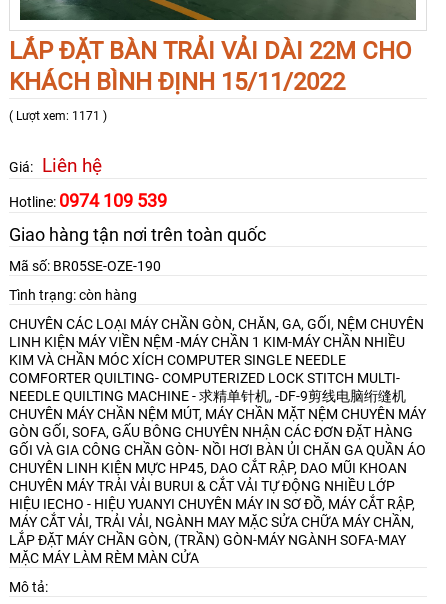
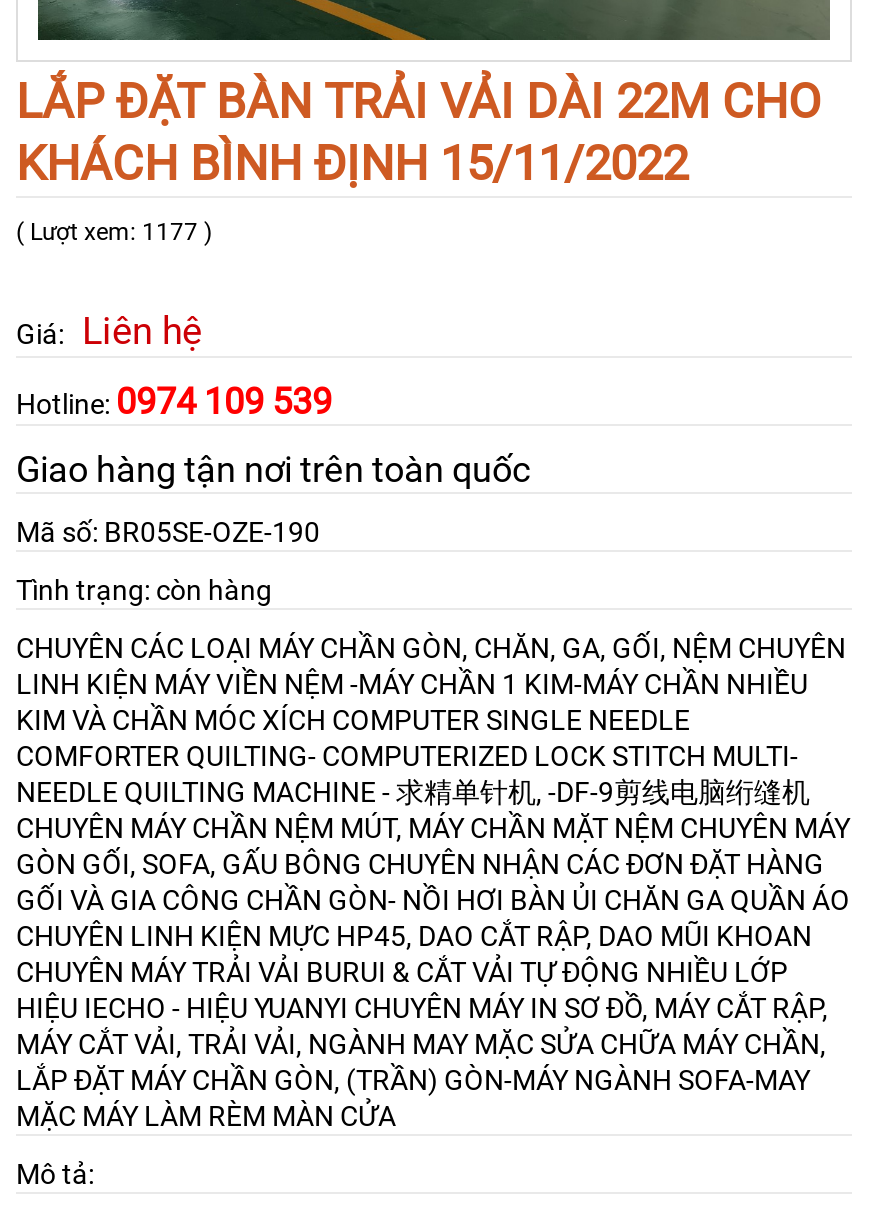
- ( Lượt xem: 1171 )
+ ( Lượt xem: 1177 )
